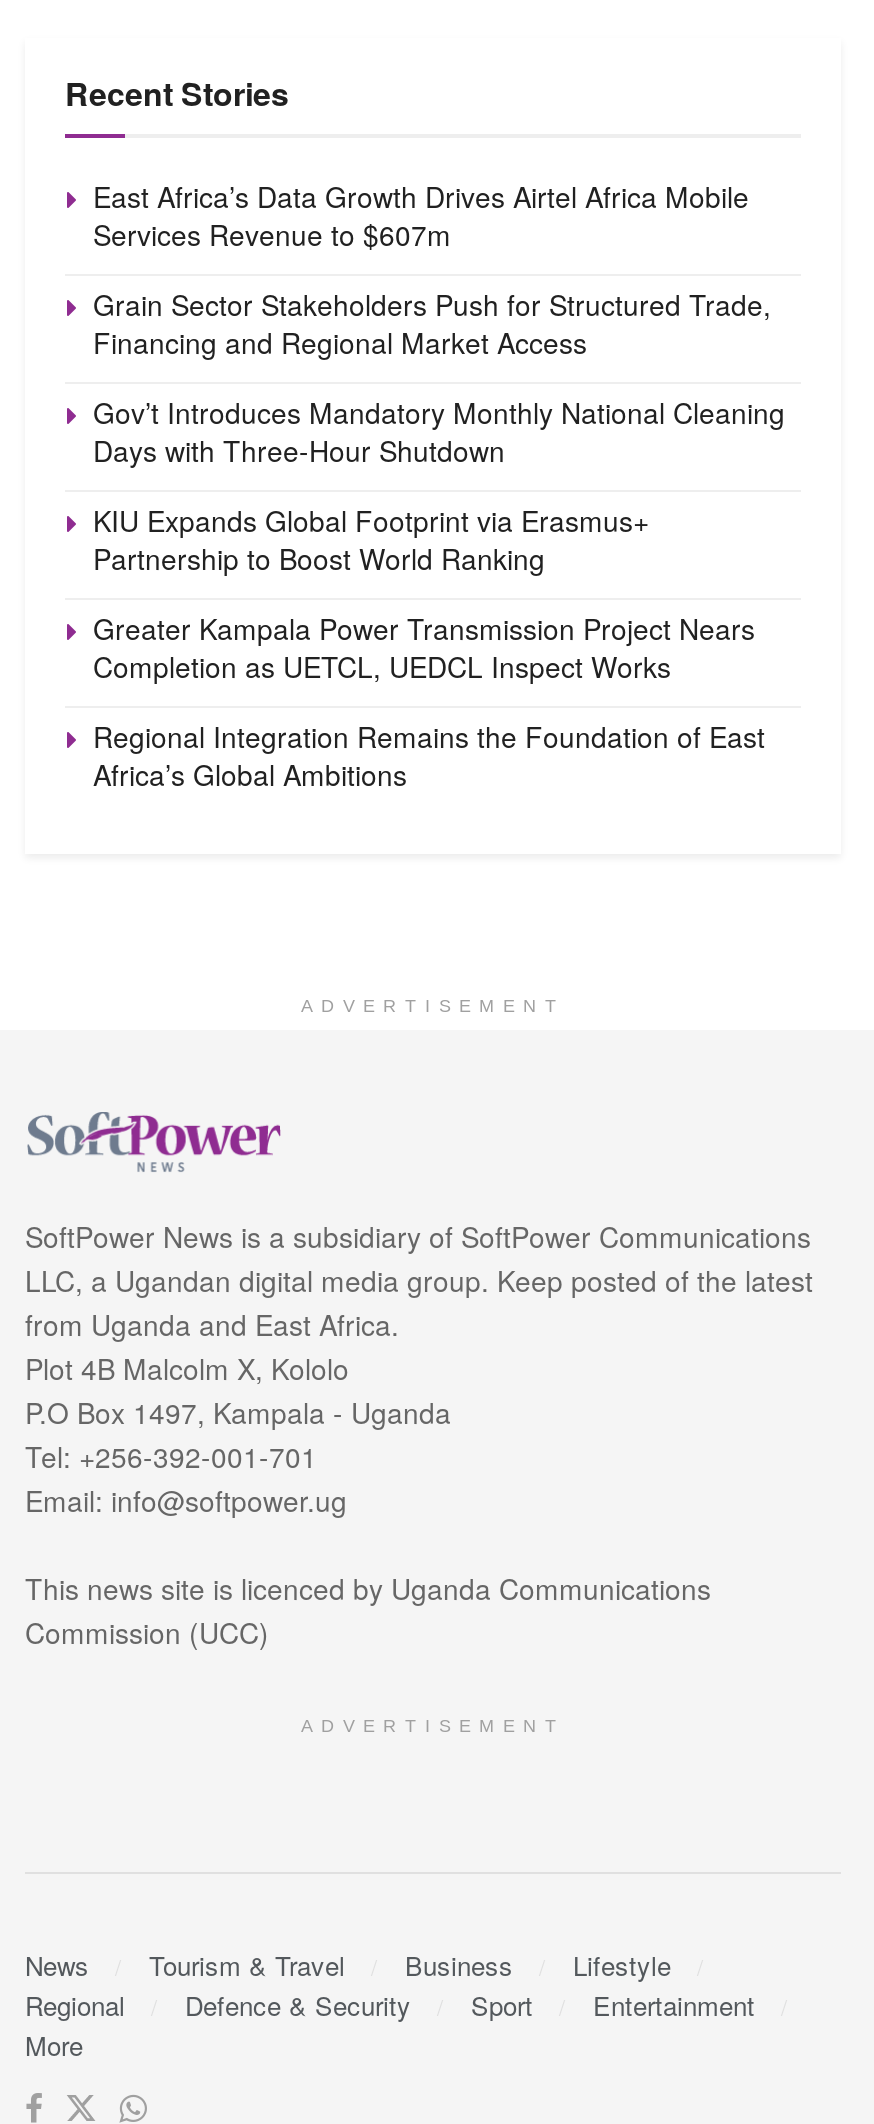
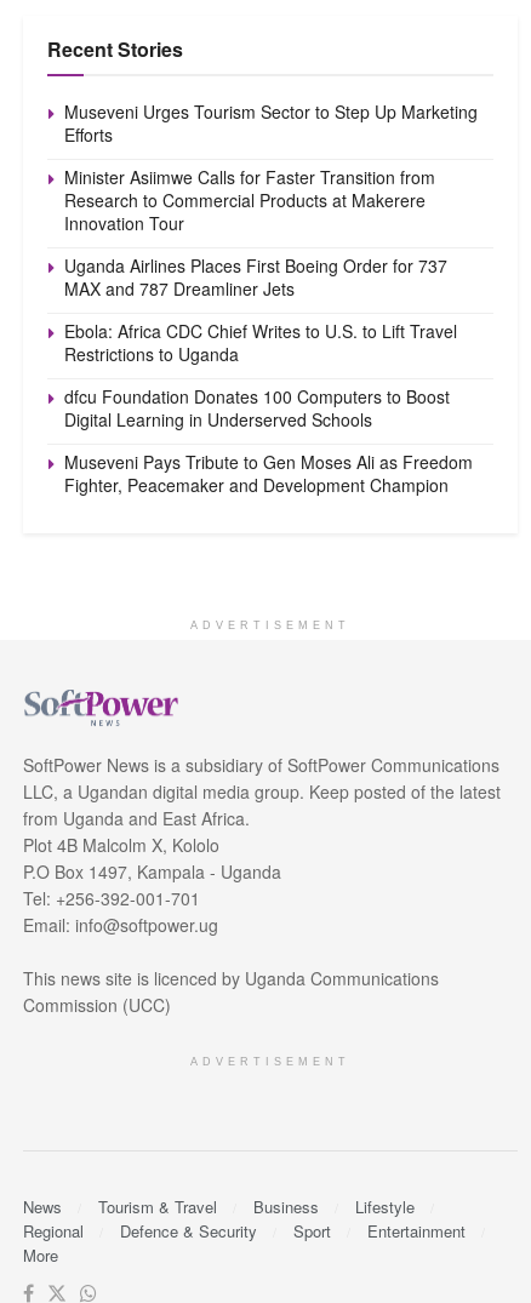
- East Africa’s Data Growth Drives Airtel Africa Mobile
- Services Revenue to $607m
+ Museveni Urges Tourism Sector to Step Up Marketing
+ Efforts

- Grain Sector Stakeholders Push for Structured Trade,
- Financing and Regional Market Access
+ Minister Asiimwe Calls for Faster Transition from
+ Research to Commercial Products at Makerere
+ Innovation Tour

- Gov’t Introduces Mandatory Monthly National Cleaning
- Days with Three-Hour Shutdown
+ Uganda Airlines Places First Boeing Order for 737
+ MAX and 787 Dreamliner Jets

- KIU Expands Global Footprint via Erasmus+
- Partnership to Boost World Ranking
+ Ebola: Africa CDC Chief Writes to U.S. to Lift Travel
+ Restrictions to Uganda

- Greater Kampala Power Transmission Project Nears
- Completion as UETCL, UEDCL Inspect Works
+ dfcu Foundation Donates 100 Computers to Boost
+ Digital Learning in Underserved Schools

- Regional Integration Remains the Foundation of East
- Africa’s Global Ambitions
+ Museveni Pays Tribute to Gen Moses Ali as Freedom
+ Fighter, Peacemaker and Development Champion
